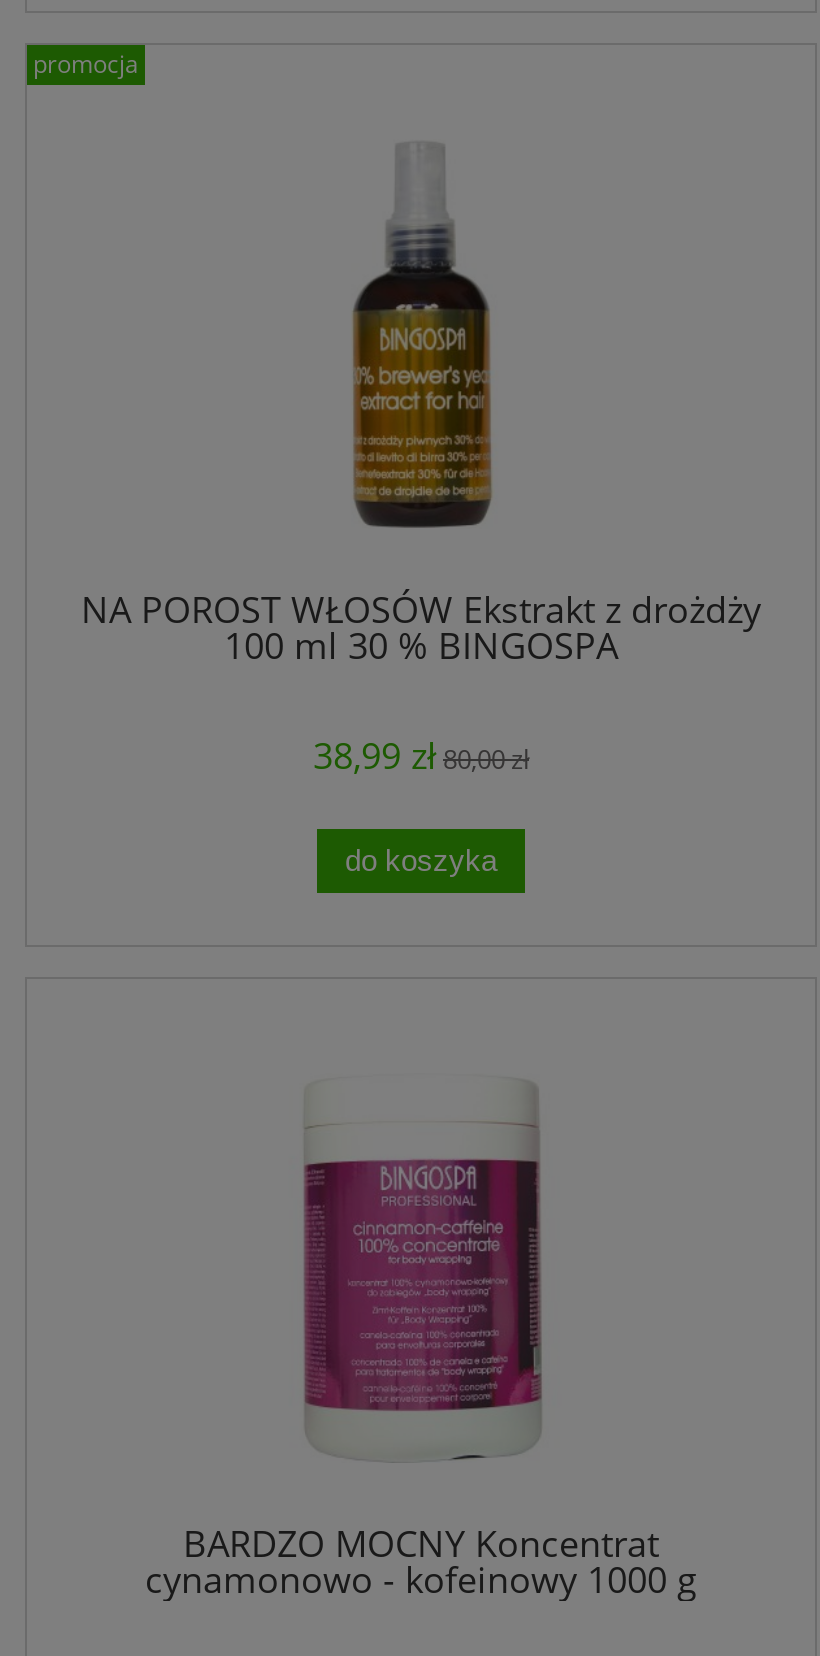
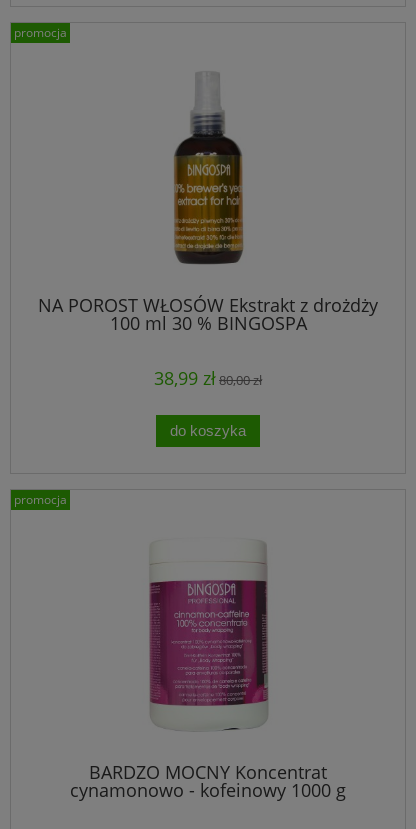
+ promocja
